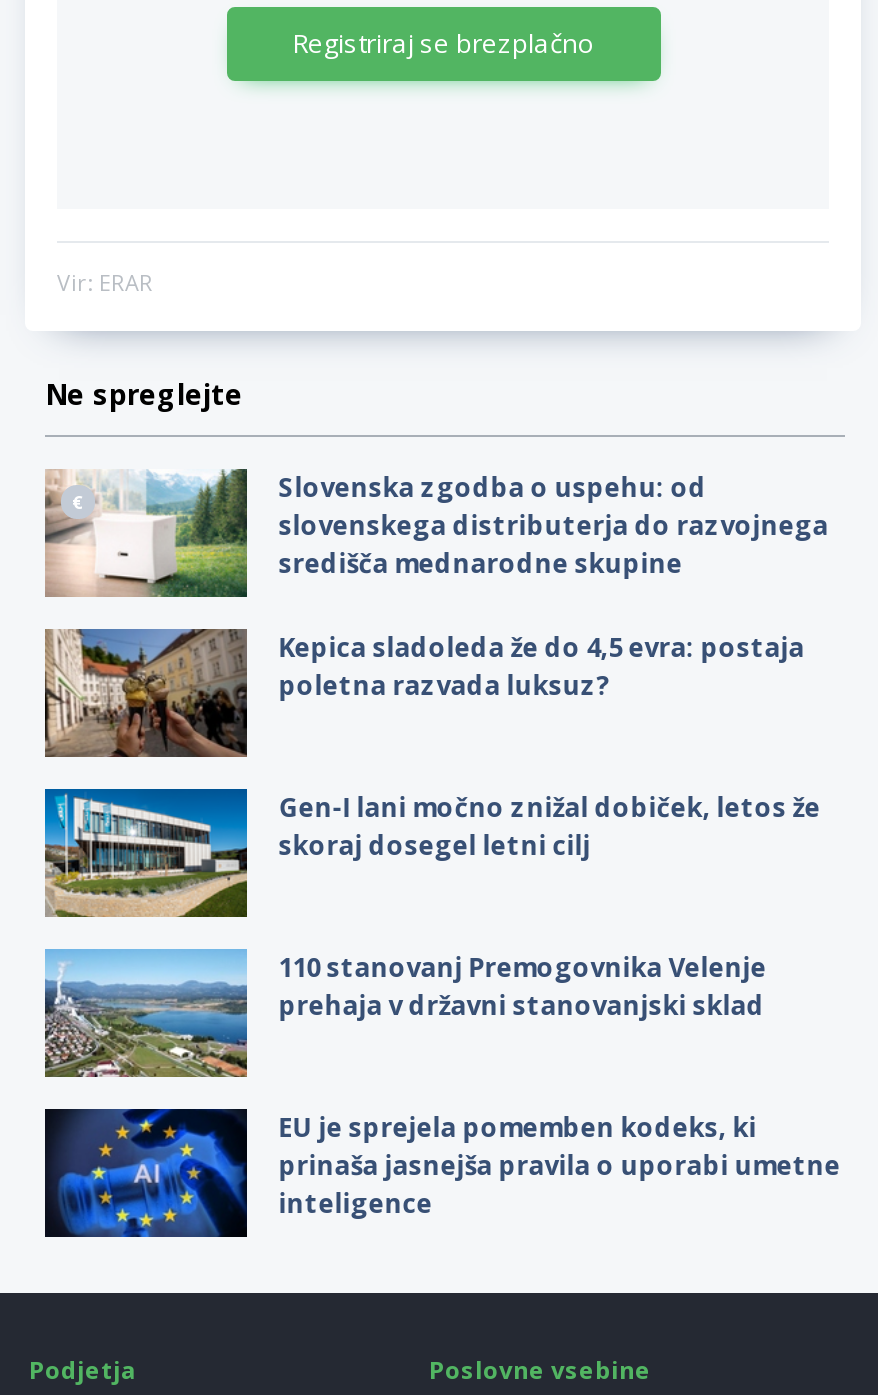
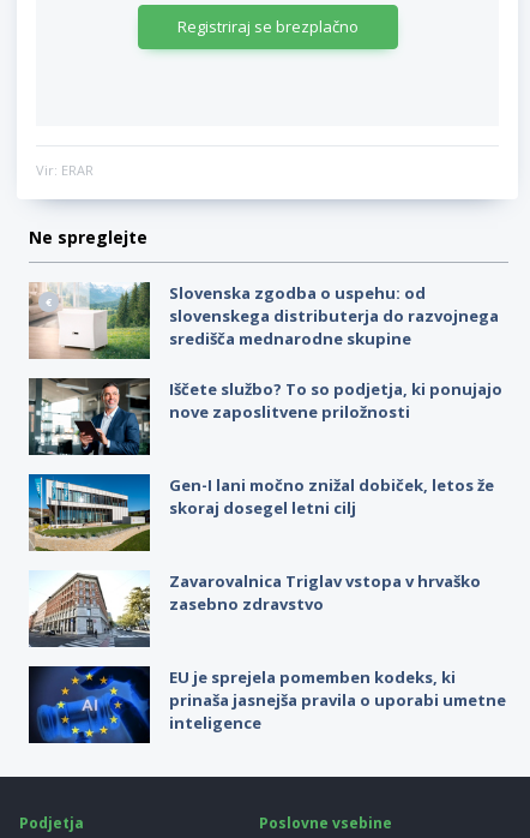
- [image]
- Kepica sladoleda že do 4,5 evra: postaja
- poletna razvada luksuz?
+ [image]
+ Iščete službo? To so podjetja, ki ponujajo
+ nove zaposlitvene priložnosti

- [image]
- 110 stanovanj Premogovnika Velenje
- prehaja v državni stanovanjski sklad
+ [image]
+ Zavarovalnica Triglav vstopa v hrvaško
+ zasebno zdravstvo
